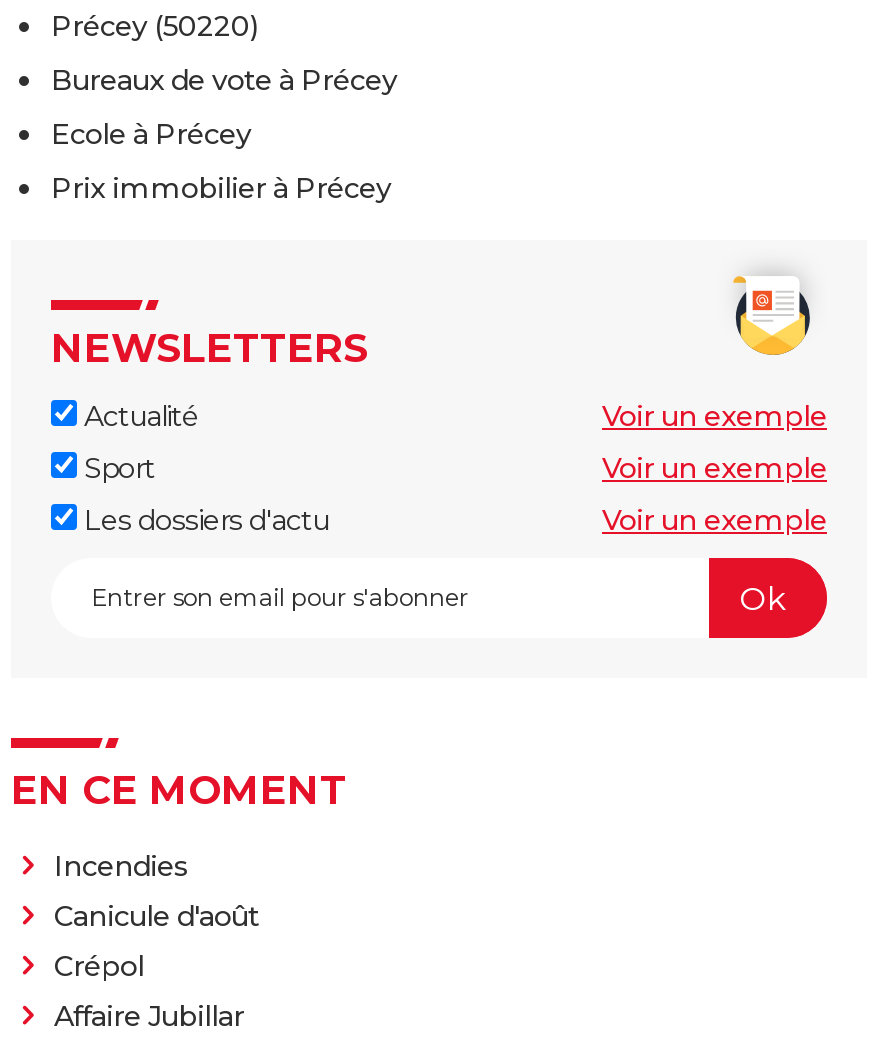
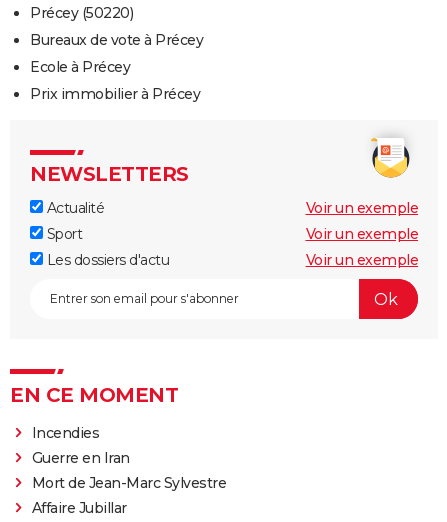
- Canicule d'août
- Crépol
+ Guerre en Iran
+ Mort de Jean-Marc Sylvestre
